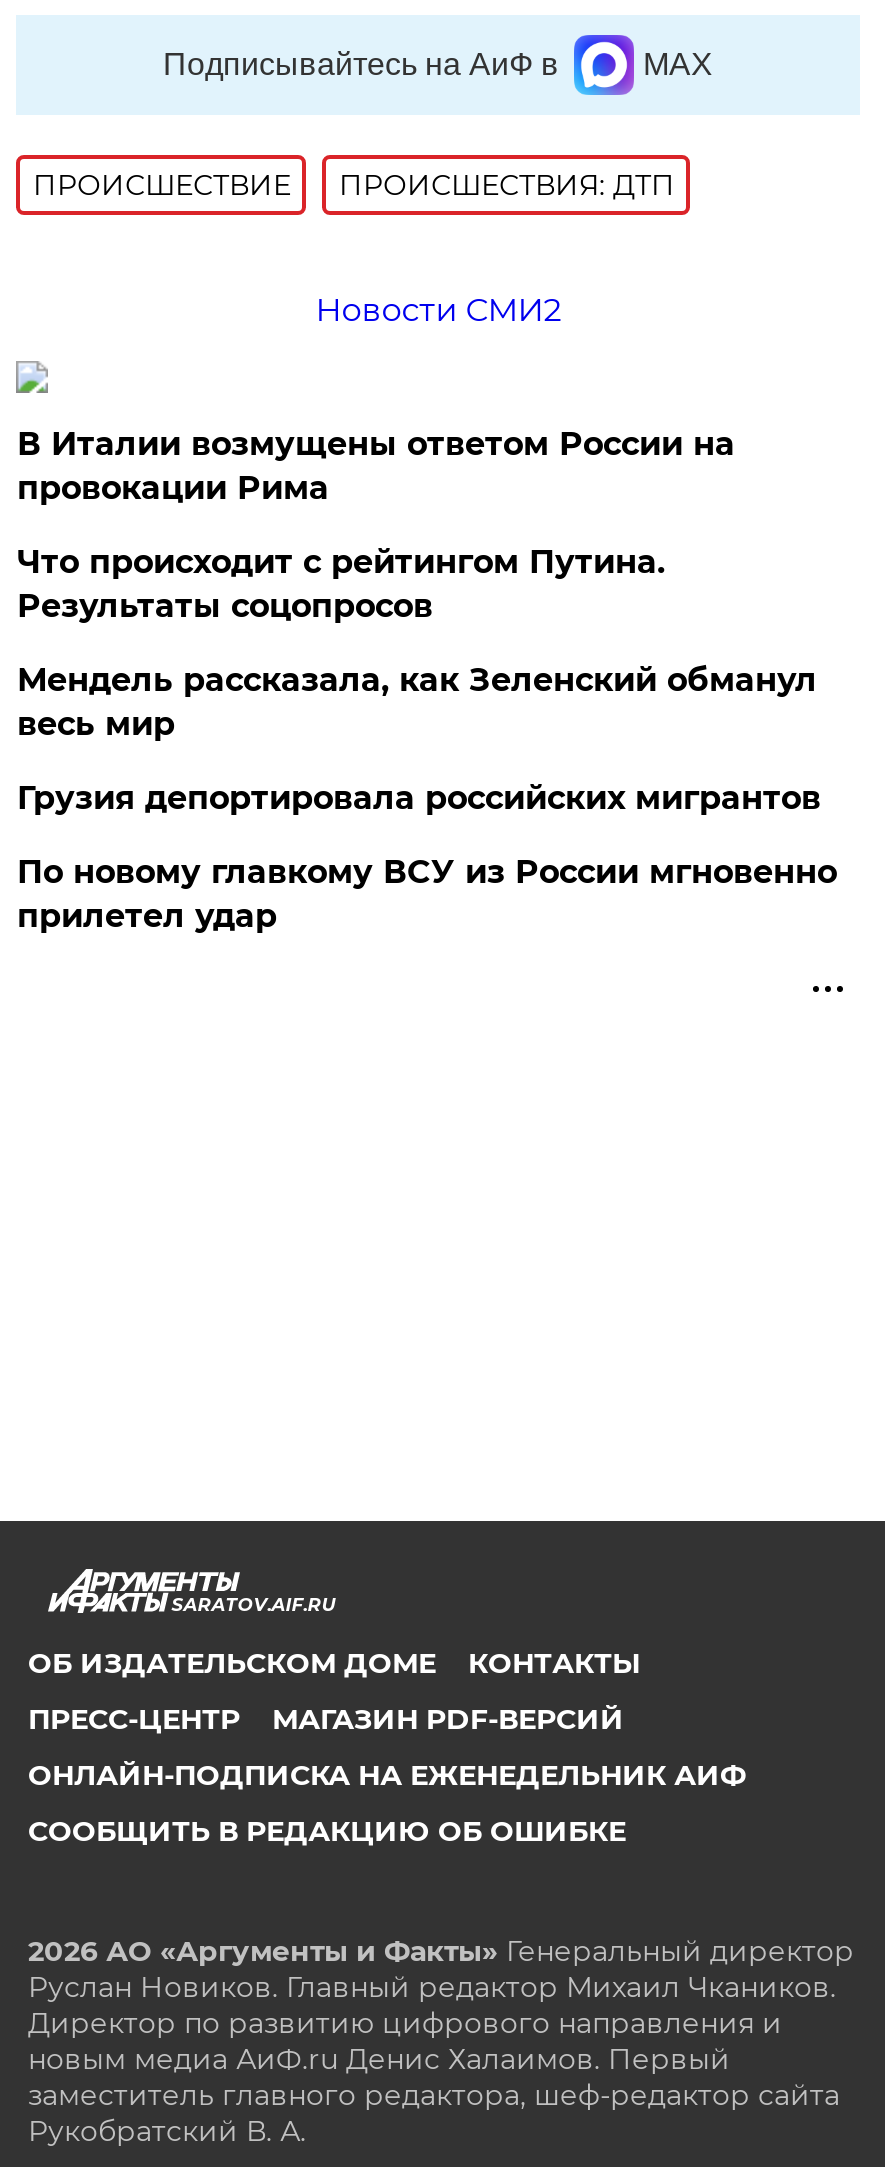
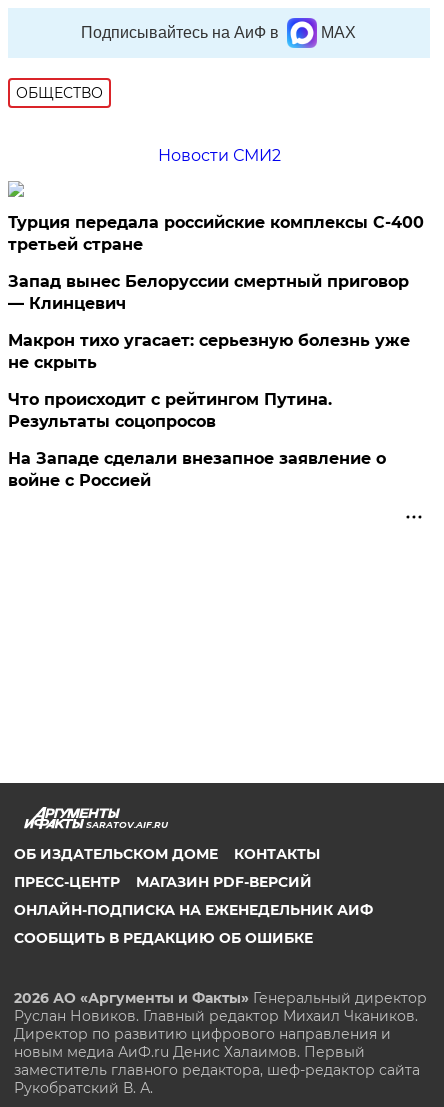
- ПРОИСШЕСТВИE
- ПРОИСШЕСТВИЯ: ДТП
+ ОБЩЕСТВО

- В Италии возмущены ответом России на
- провокации Рима
+ Турция передала российские комплексы С-400
+ третьей стране
+ Запад вынес Белоруссии смертный приговор
+ — Клинцевич
+ Макрон тихо угасает: серьезную болезнь уже
+ не скрыть

moved down: Что происходит с рейтингом Путина. | Результаты соцопросов

- Мендель рассказала, как Зеленский обманул
- весь мир
- Грузия депортировала российских мигрантов
- По новому главкому ВСУ из России мгновенно
- прилетел удар
+ На Западе сделали внезапное заявление о
+ войне с Россией
